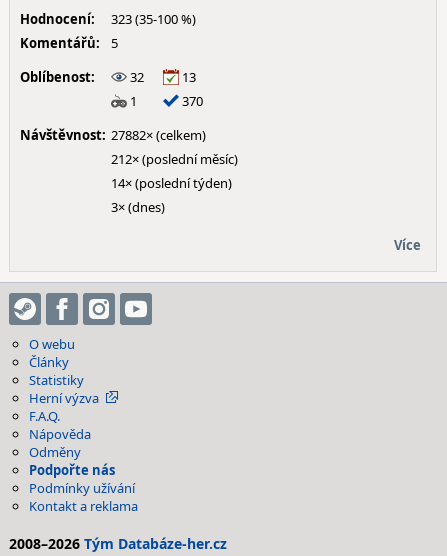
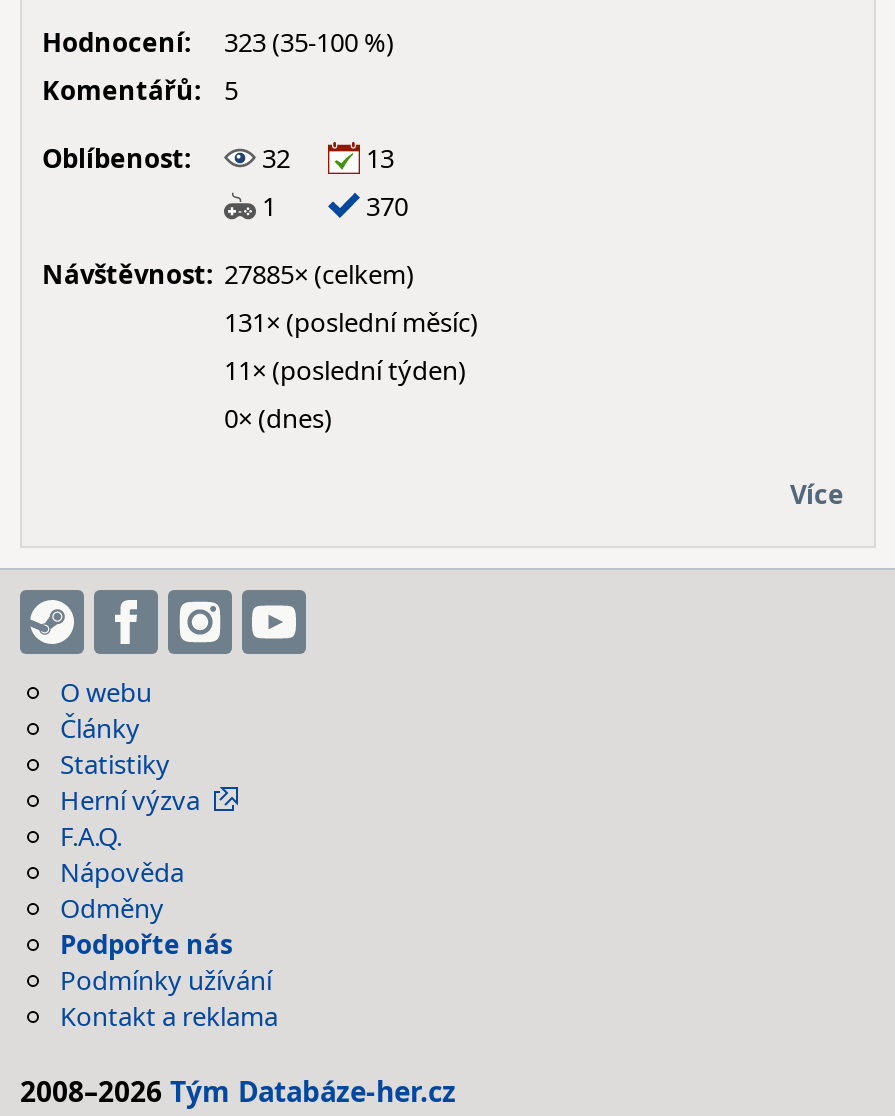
- Návštěvnost: 27882× (celkem)
+ Návštěvnost: 27885× (celkem)

- 212× (poslední měsíc)
+ 131× (poslední měsíc)

- 14× (poslední týden)
+ 11× (poslední týden)

- 3× (dnes)
+ 0× (dnes)
